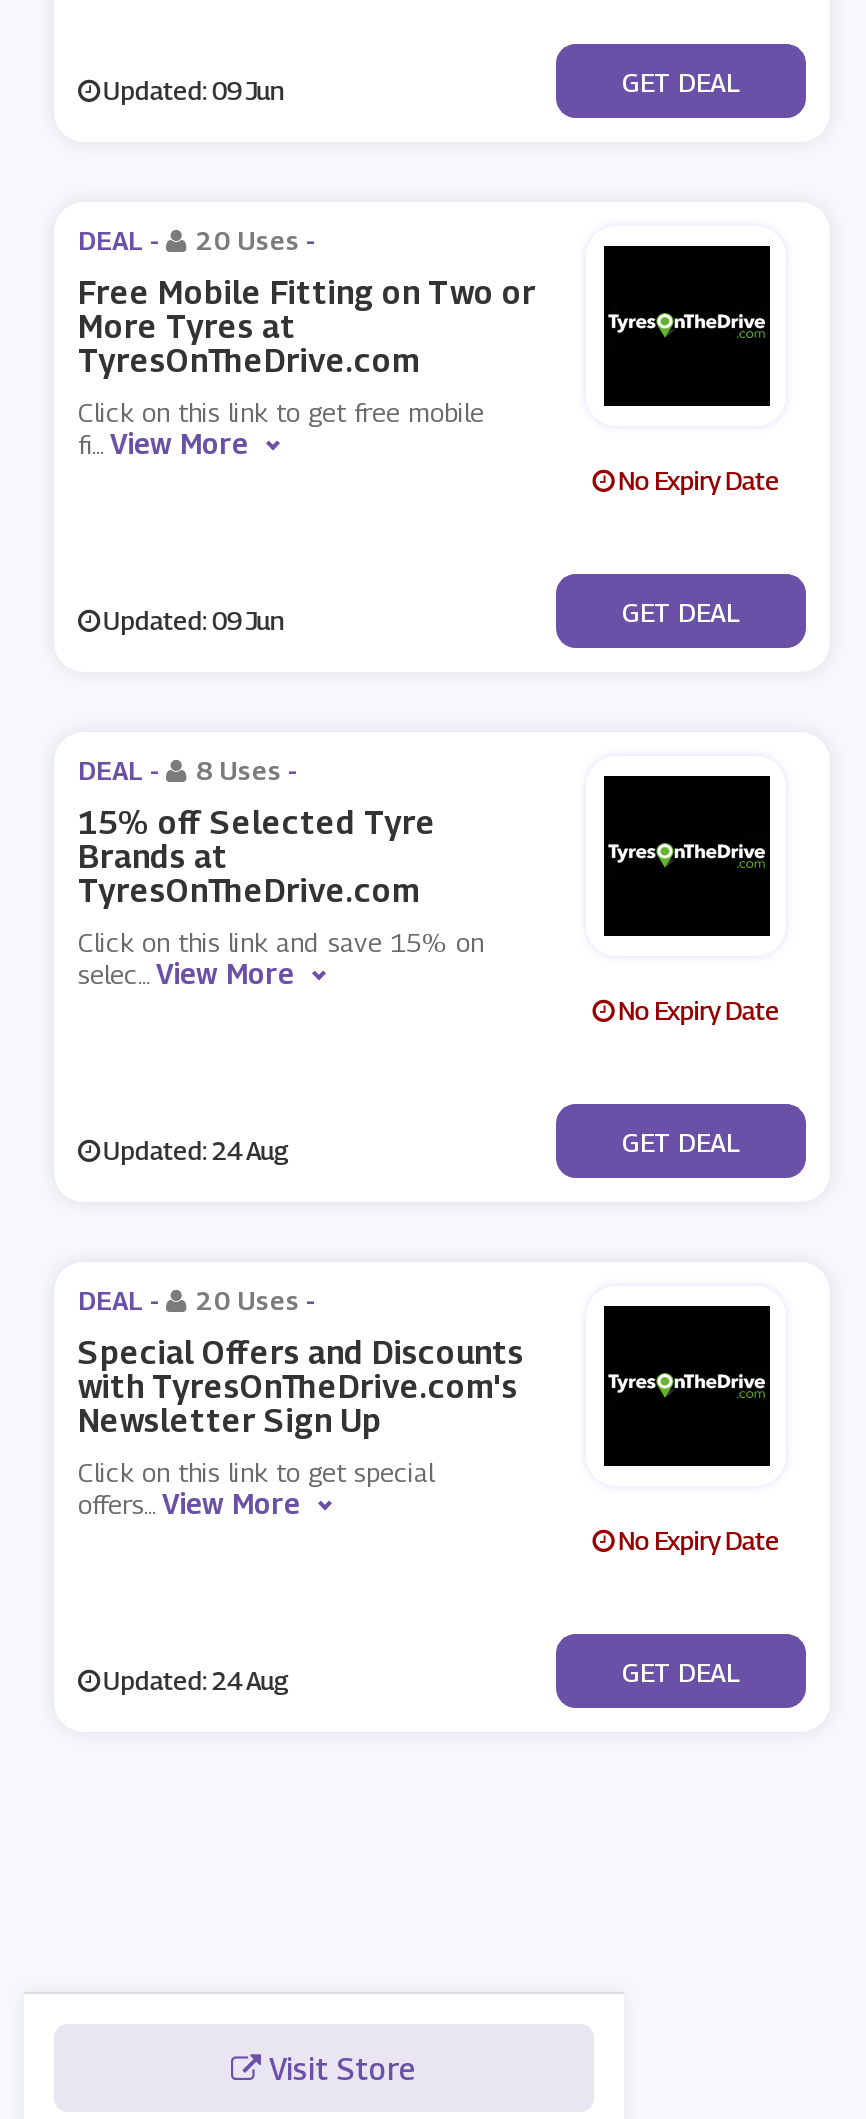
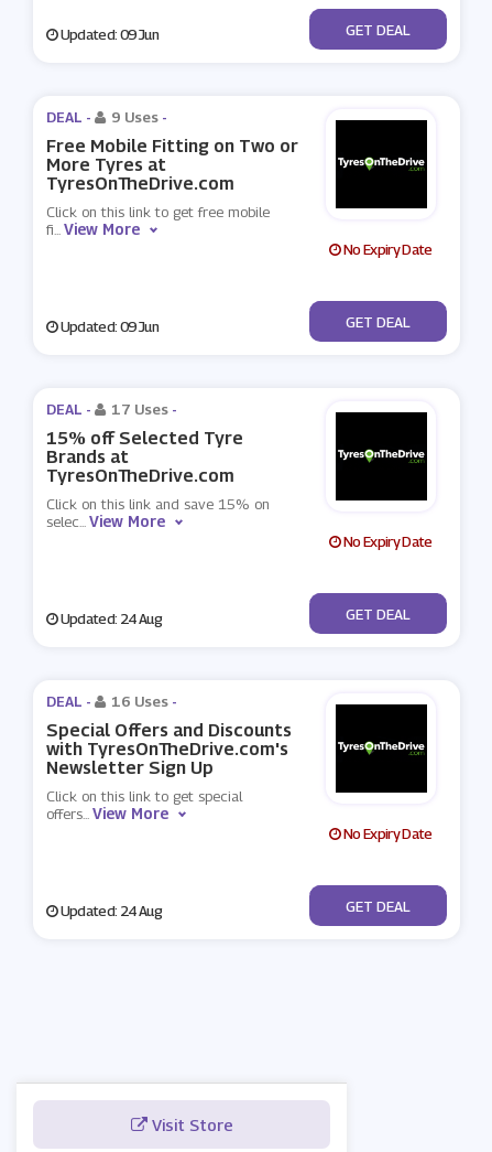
- DEAL - 20 Uses -
+ DEAL - 9 Uses -

- DEAL - 8 Uses -
+ DEAL - 17 Uses -

- DEAL - 20 Uses -
+ DEAL - 16 Uses -
